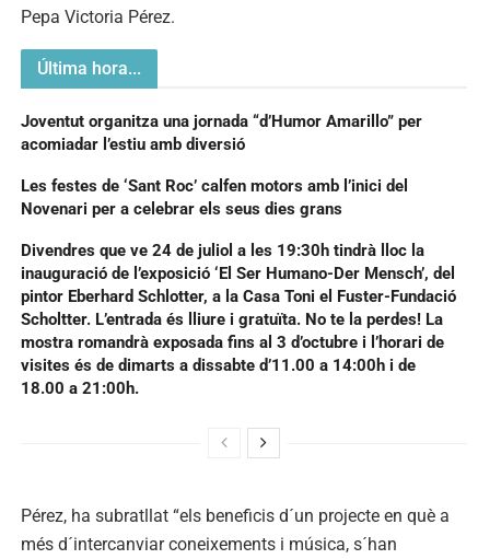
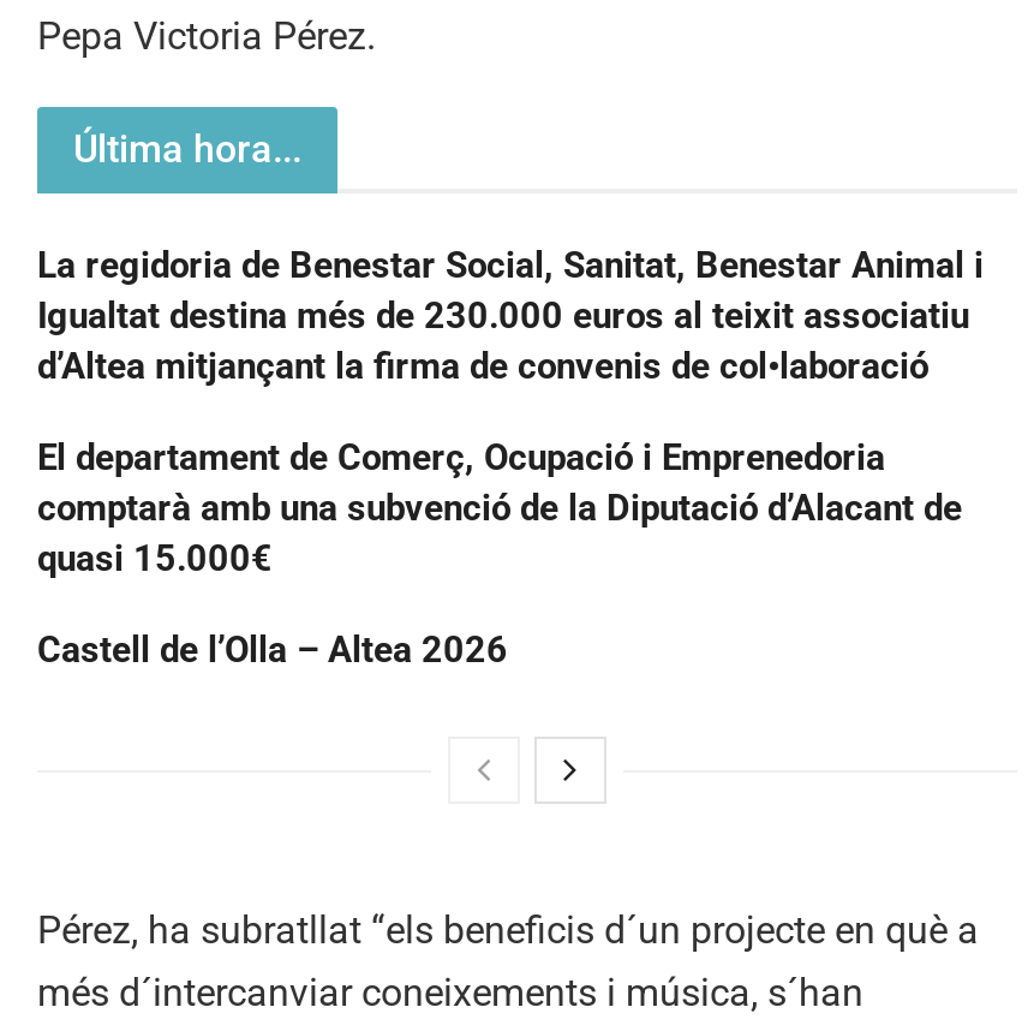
- Joventut organitza una jornada “d’Humor Amarillo” per
- acomiadar l’estiu amb diversió
+ La regidoria de Benestar Social, Sanitat, Benestar Animal i
+ Igualtat destina més de 230.000 euros al teixit associatiu
+ d’Altea mitjançant la firma de convenis de col•laboració

- Les festes de ‘Sant Roc’ calfen motors amb l’inici del
- Novenari per a celebrar els seus dies grans
+ El departament de Comerç, Ocupació i Emprenedoria
+ comptarà amb una subvenció de la Diputació d’Alacant de
+ quasi 15.000€

- Divendres que ve 24 de juliol a les 19:30h tindrà lloc la
- inauguració de l’exposició ‘El Ser Humano-Der Mensch’, del
- pintor Eberhard Schlotter, a la Casa Toni el Fuster-Fundació
- Scholtter. L’entrada és lliure i gratuïta. No te la perdes! La
- mostra romandrà exposada fins al 3 d’octubre i l’horari de
- visites és de dimarts a dissabte d’11.00 a 14:00h i de
- 18.00 a 21:00h.
+ Castell de l’Olla – Altea 2026
